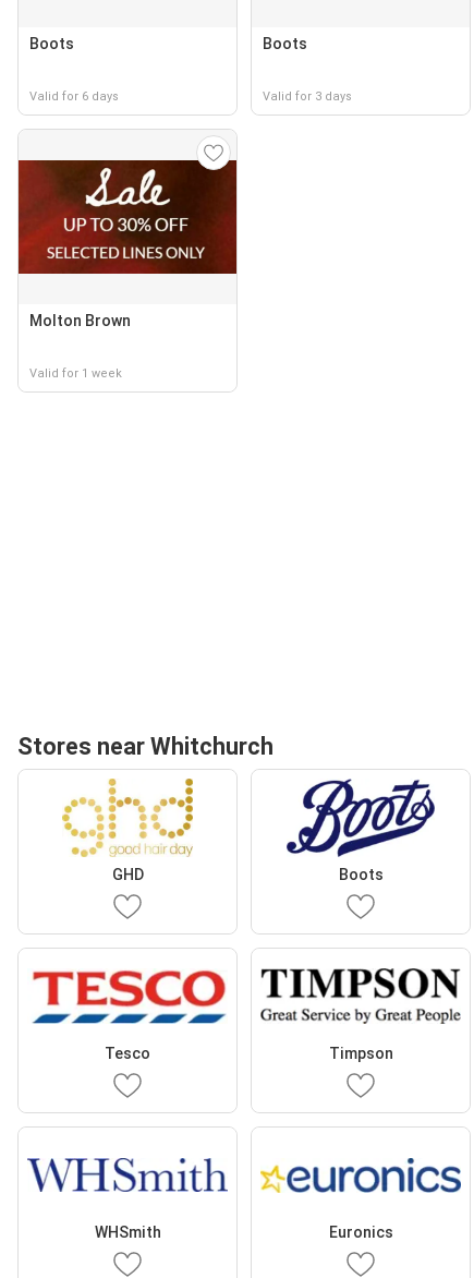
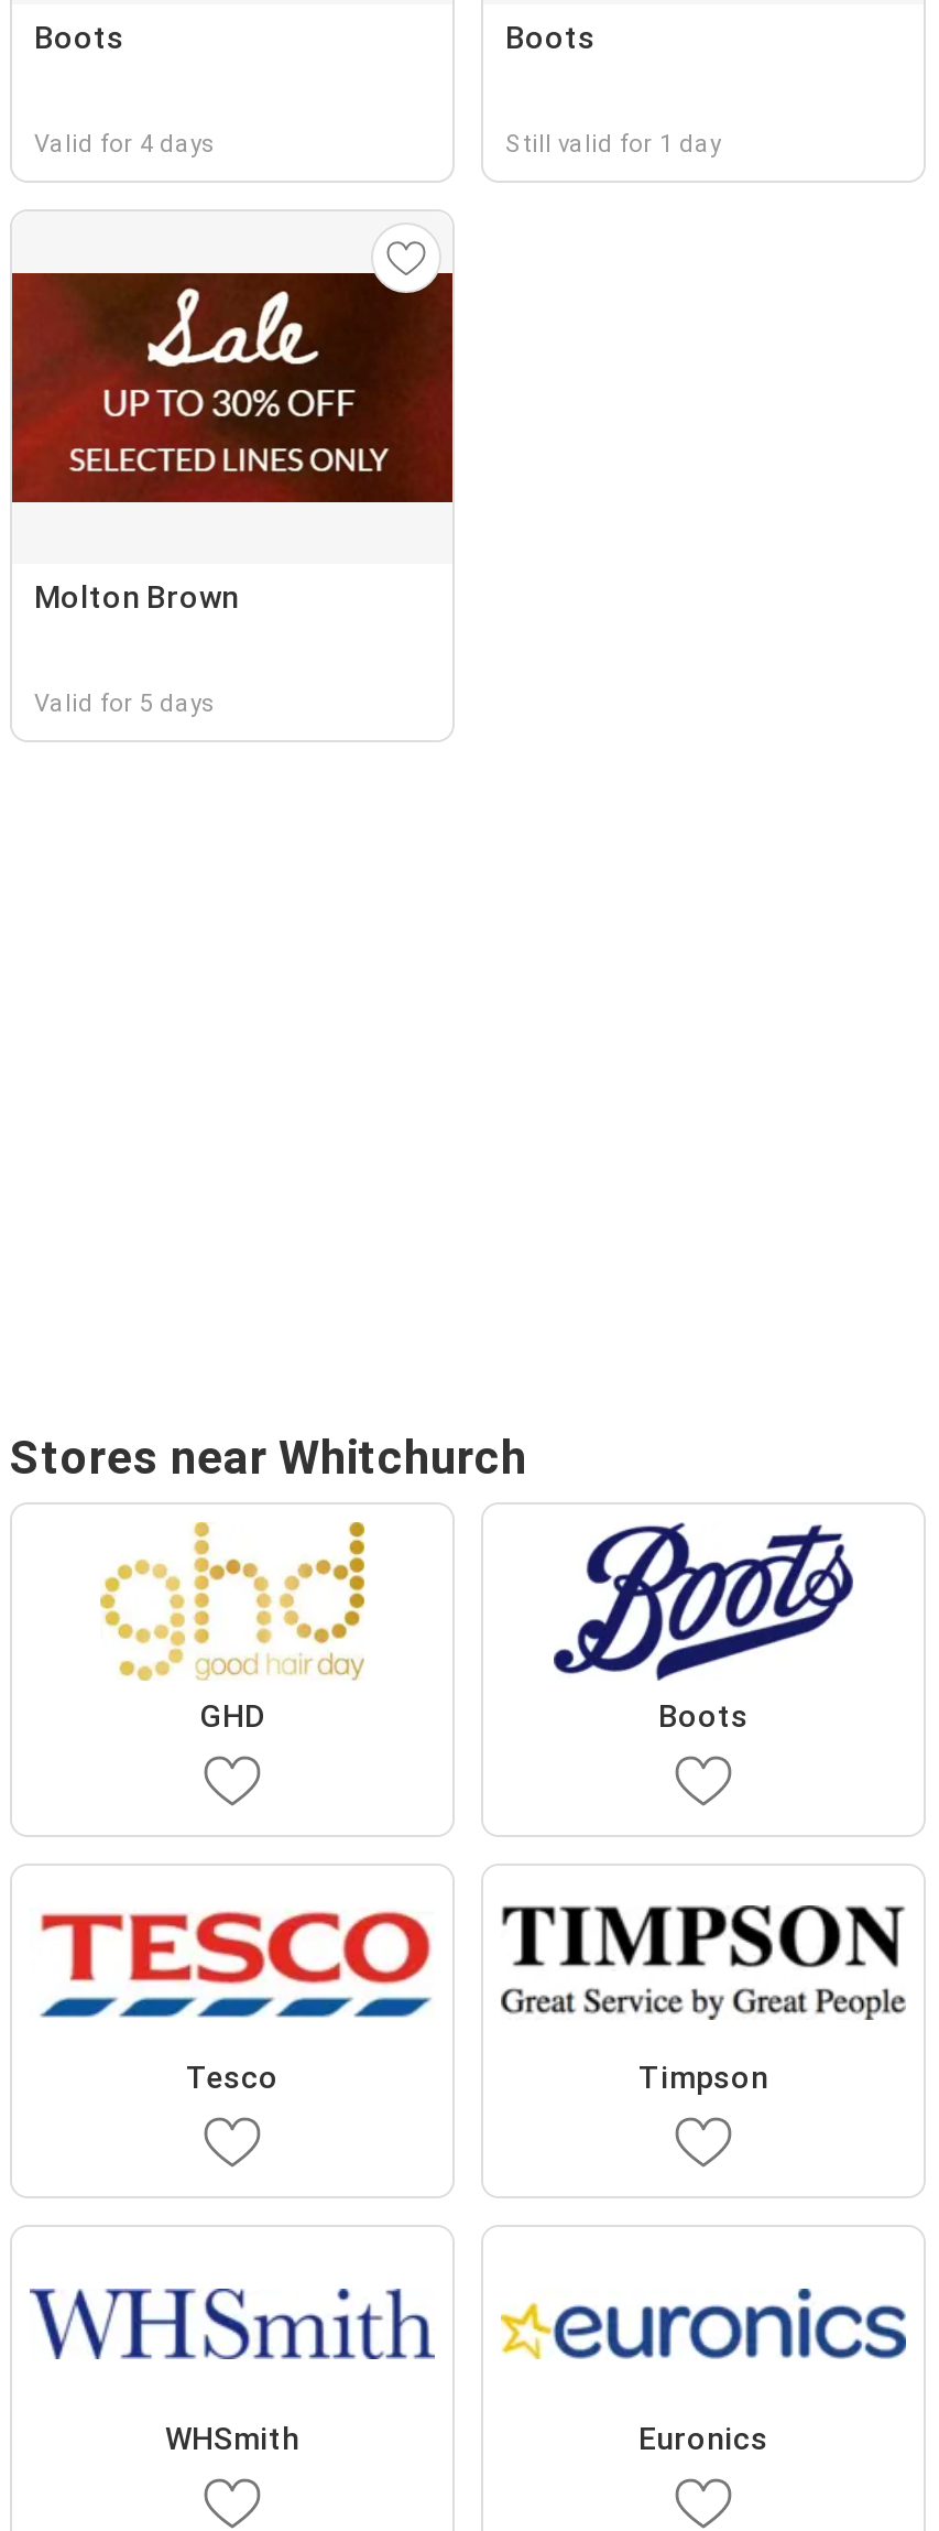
- Valid for 6 days
+ Valid for 4 days

- Valid for 3 days
+ Still valid for 1 day

- Valid for 1 week
+ Valid for 5 days
